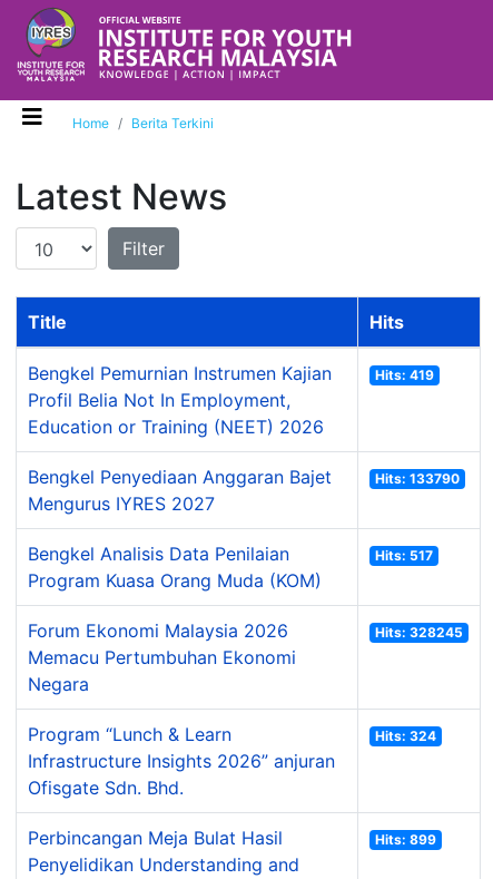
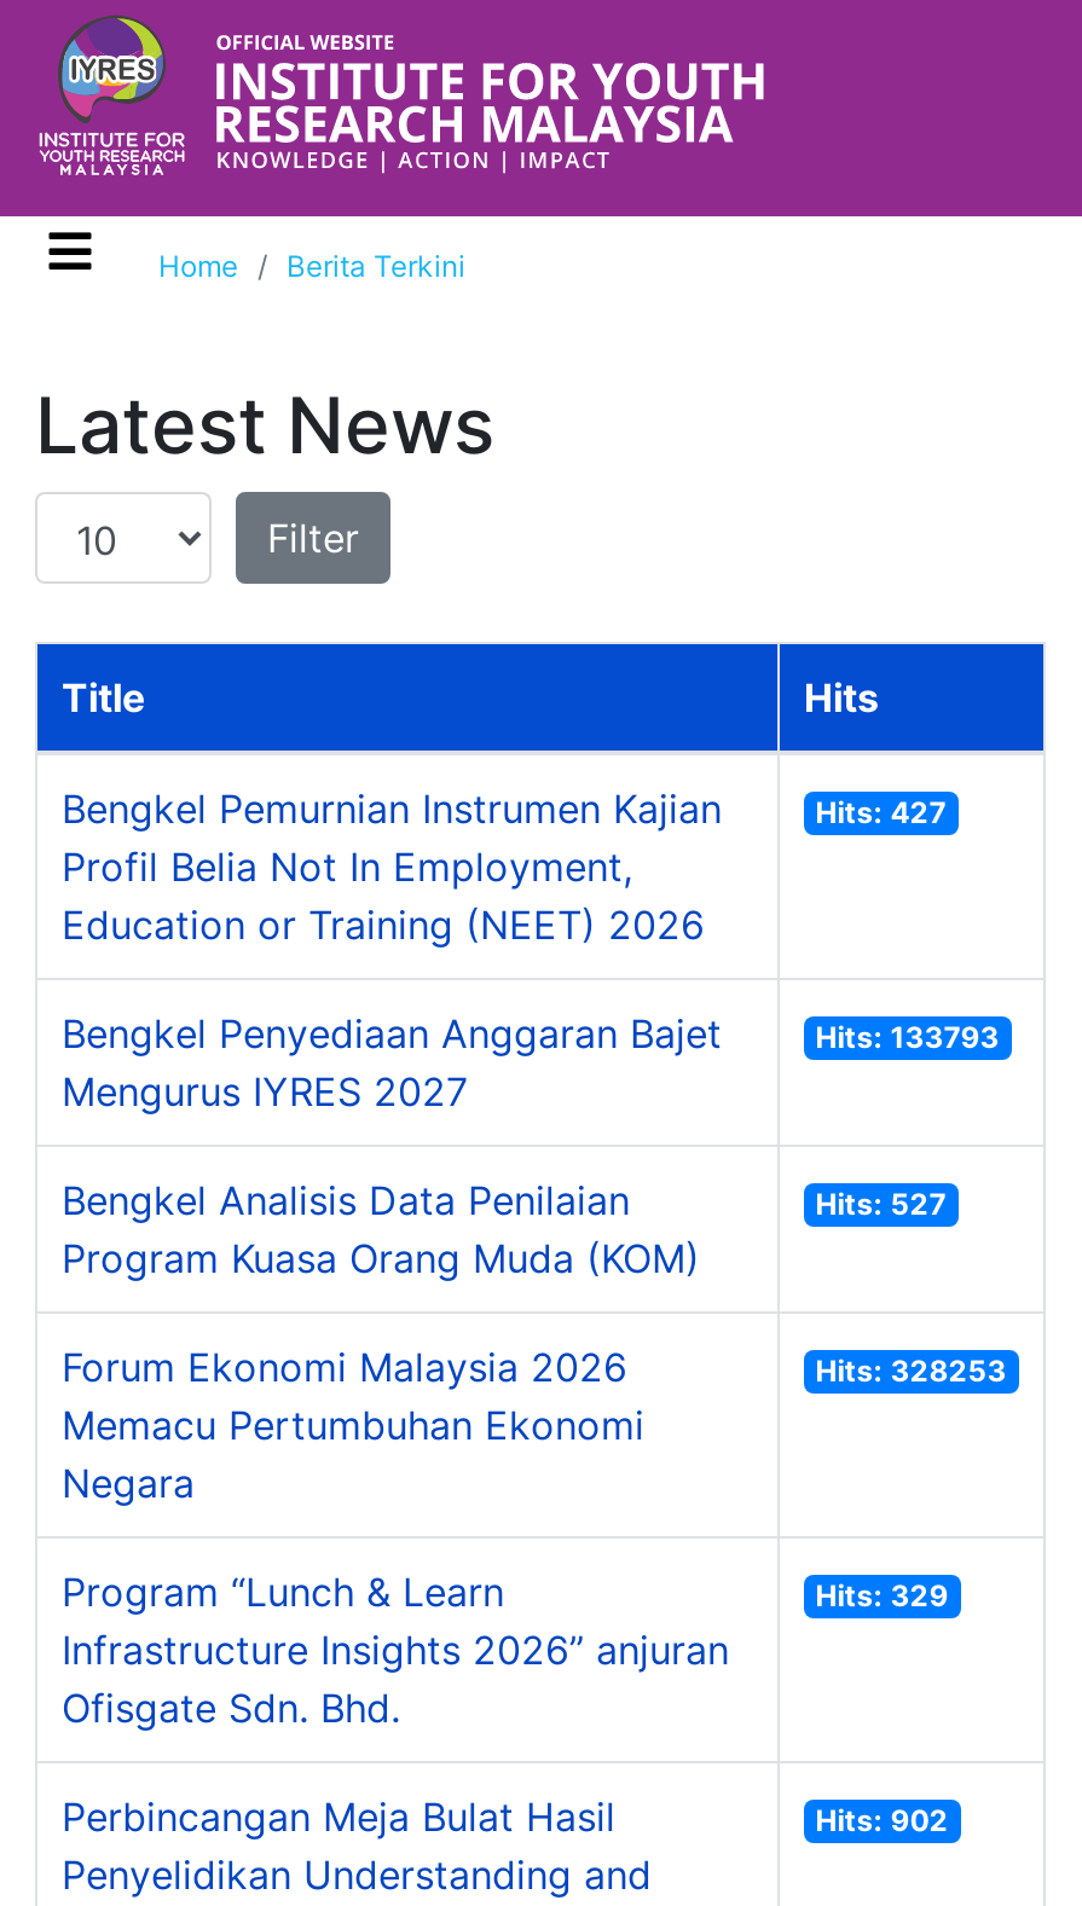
- Hits: 419
+ Hits: 427

- Hits: 133790
+ Hits: 133793

- Hits: 517
+ Hits: 527

- Hits: 328245
+ Hits: 328253

- Hits: 324
+ Hits: 329

- Hits: 899
+ Hits: 902
